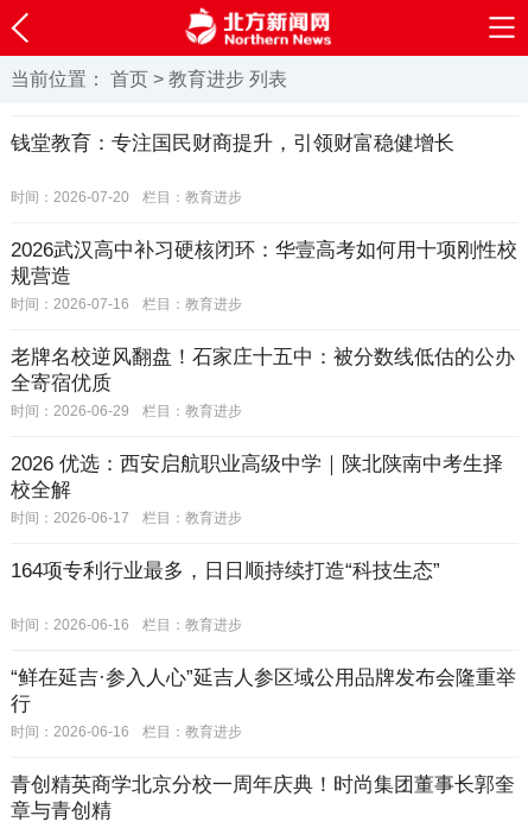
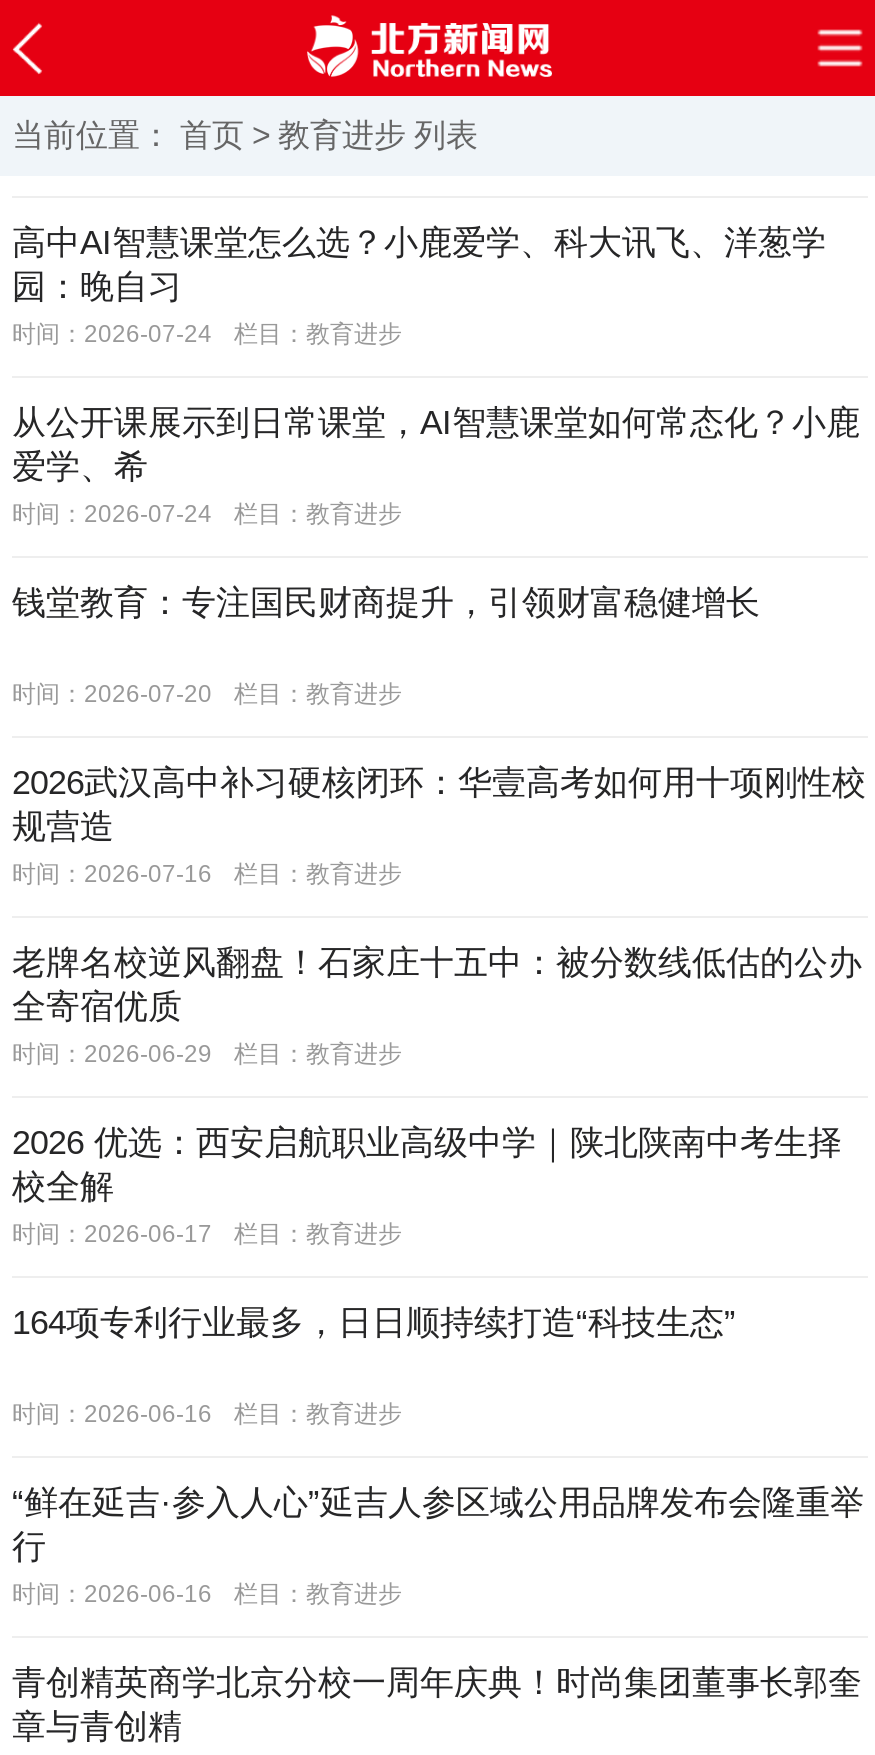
+ 高中AI智慧课堂怎么选？小鹿爱学、科大讯飞、洋葱学
+ 园：晚自习
+ 时间：2026-07-24
+ 栏目：教育进步
+ 从公开课展示到日常课堂，AI智慧课堂如何常态化？小鹿
+ 爱学、希
+ 时间：2026-07-24
+ 栏目：教育进步
